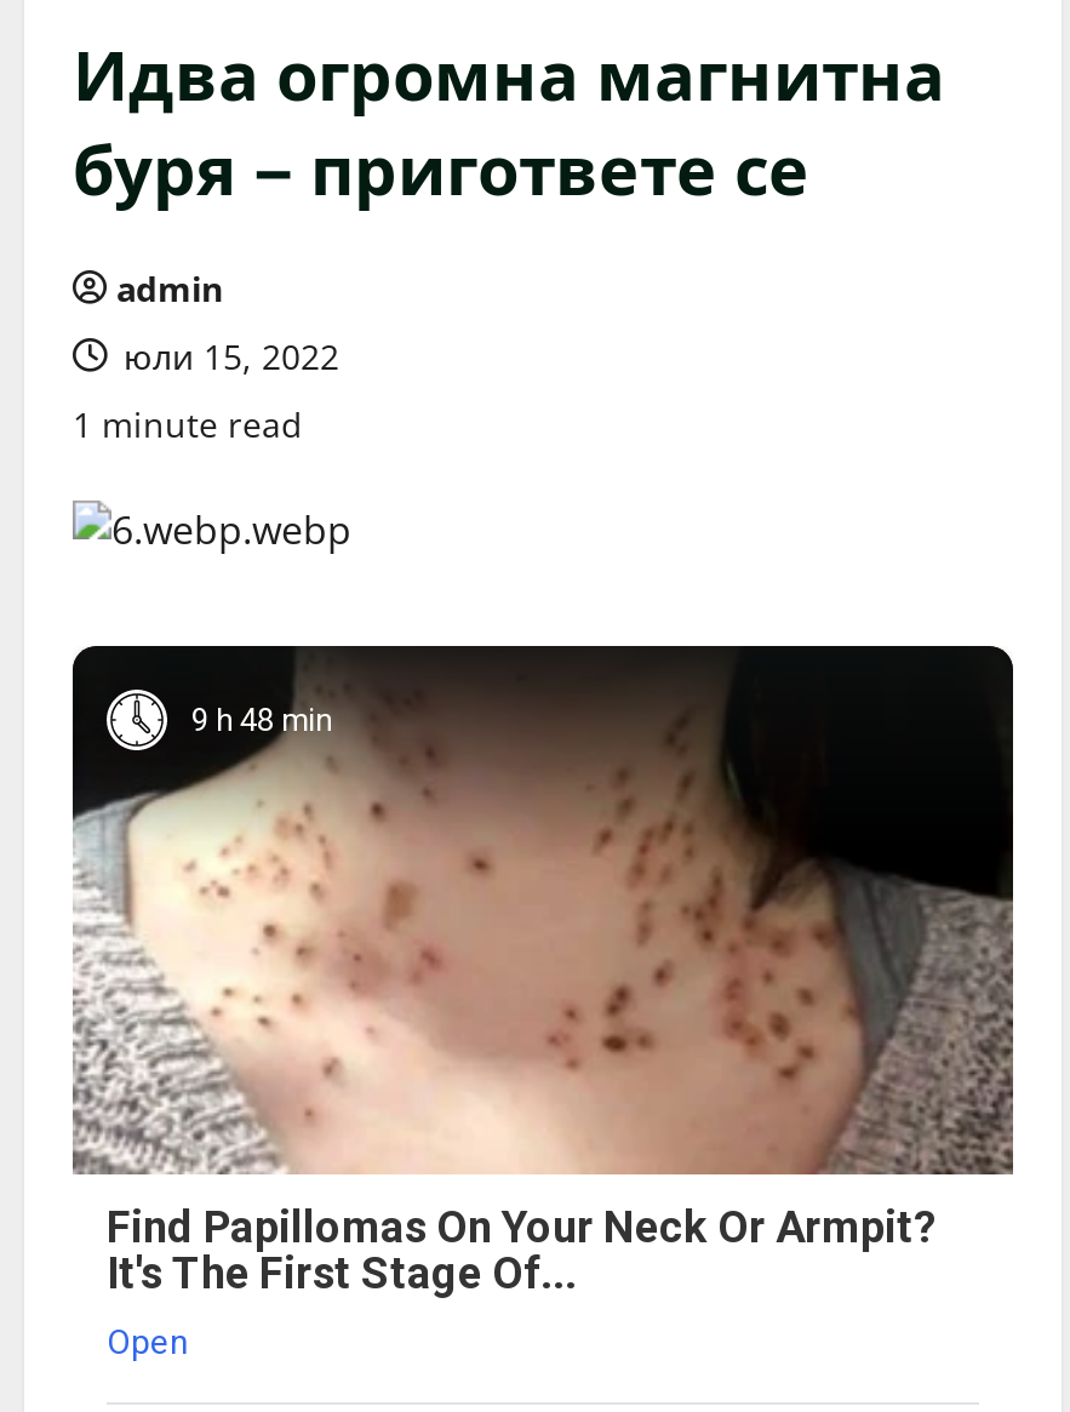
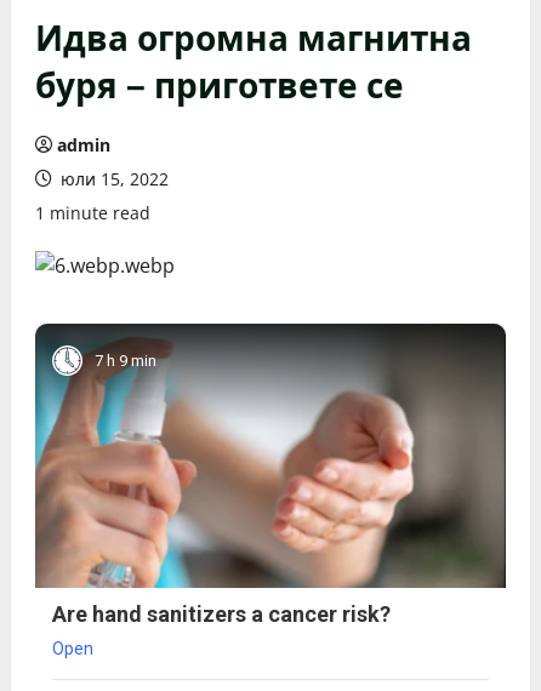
- [image]
- 9 h 48 min
+ [image]
+ 7 h 9 min

- Find Papillomas On Your Neck Or Armpit?
- It's The First Stage Of...
+ Are hand sanitizers a cancer risk?
